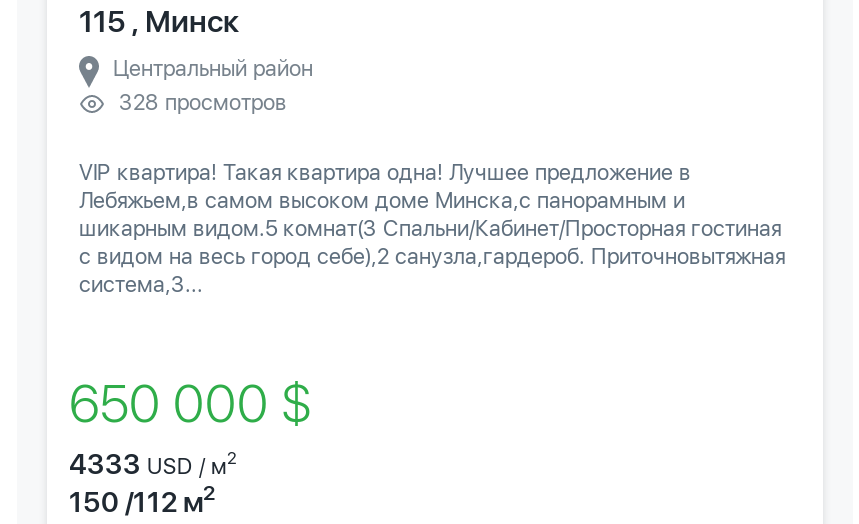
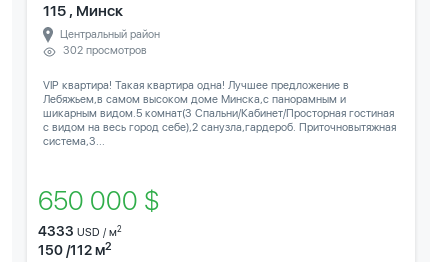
- 328 просмотров
+ 302 просмотров
